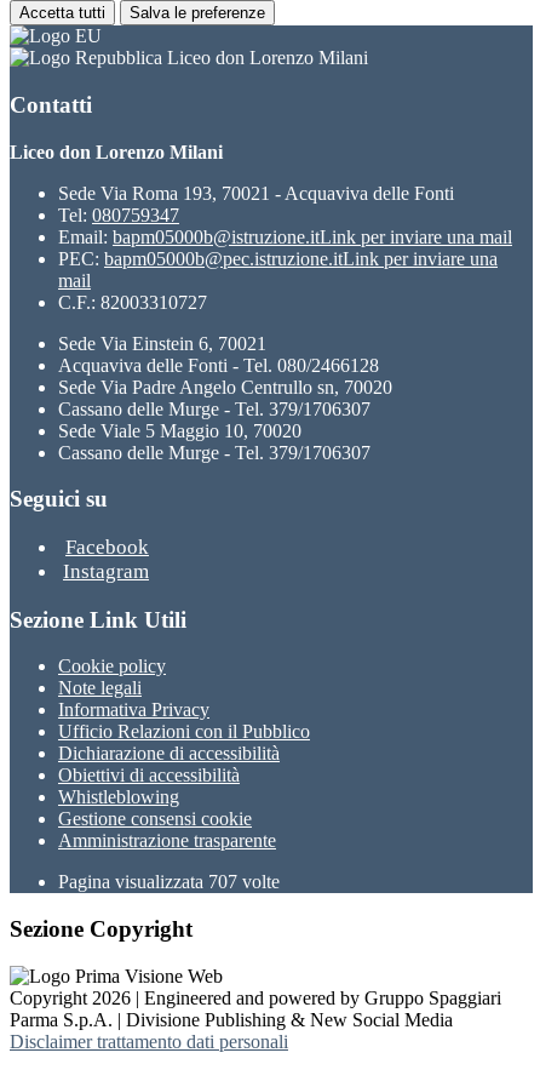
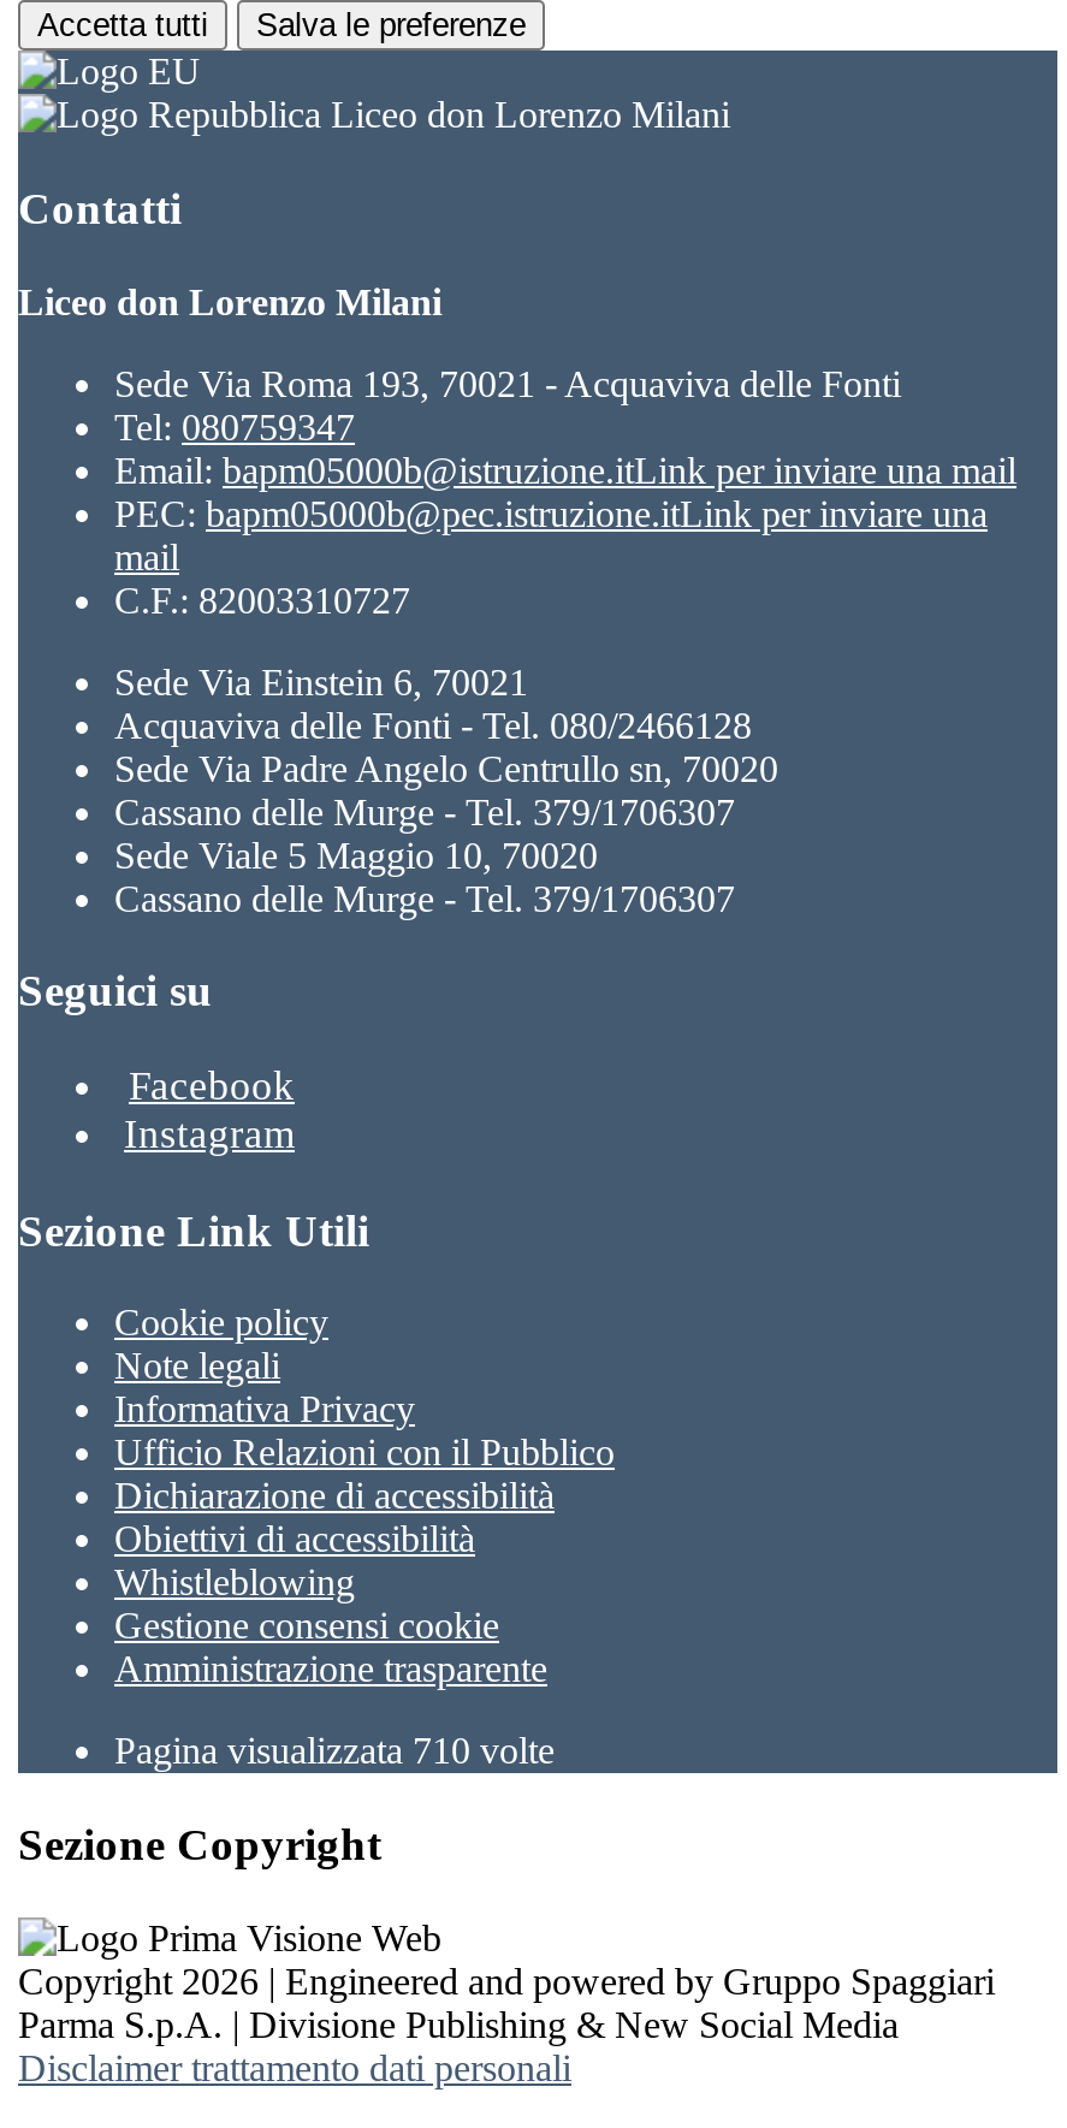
- Pagina visualizzata 707 volte
+ Pagina visualizzata 710 volte
